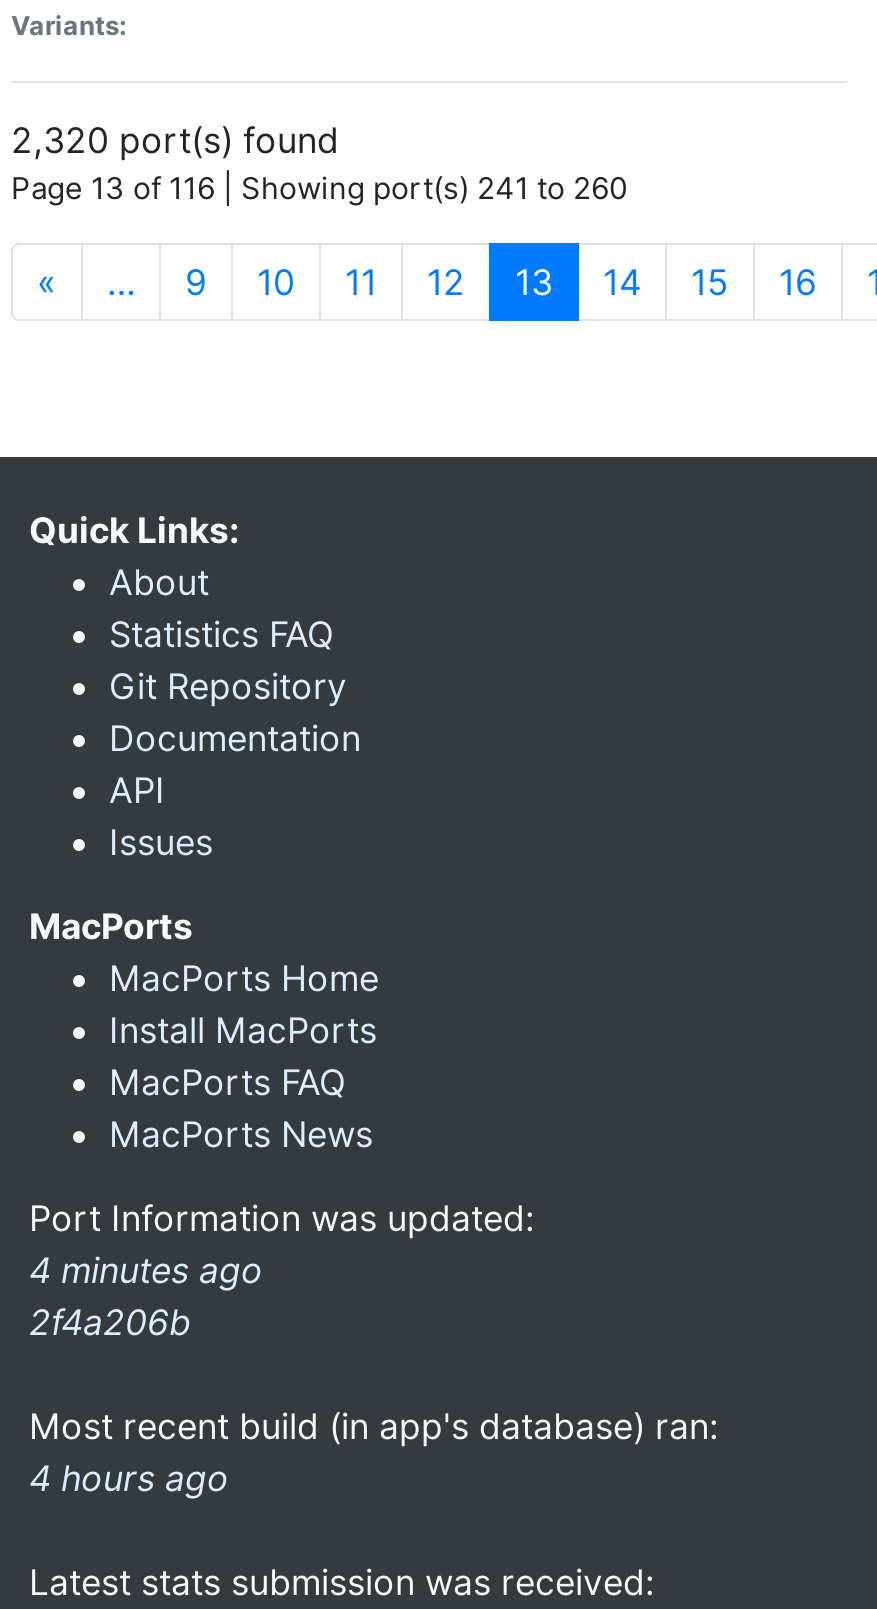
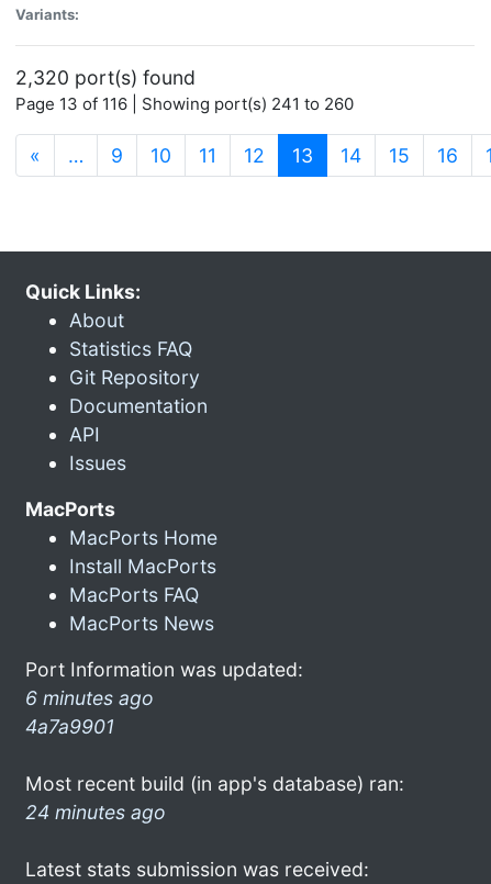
- 4 minutes ago
- 2f4a206b
+ 6 minutes ago
+ 4a7a9901

- 4 hours ago
+ 24 minutes ago
